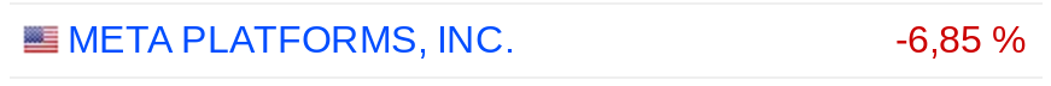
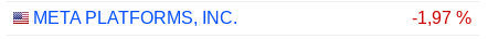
- -6,85 %
+ -1,97 %
